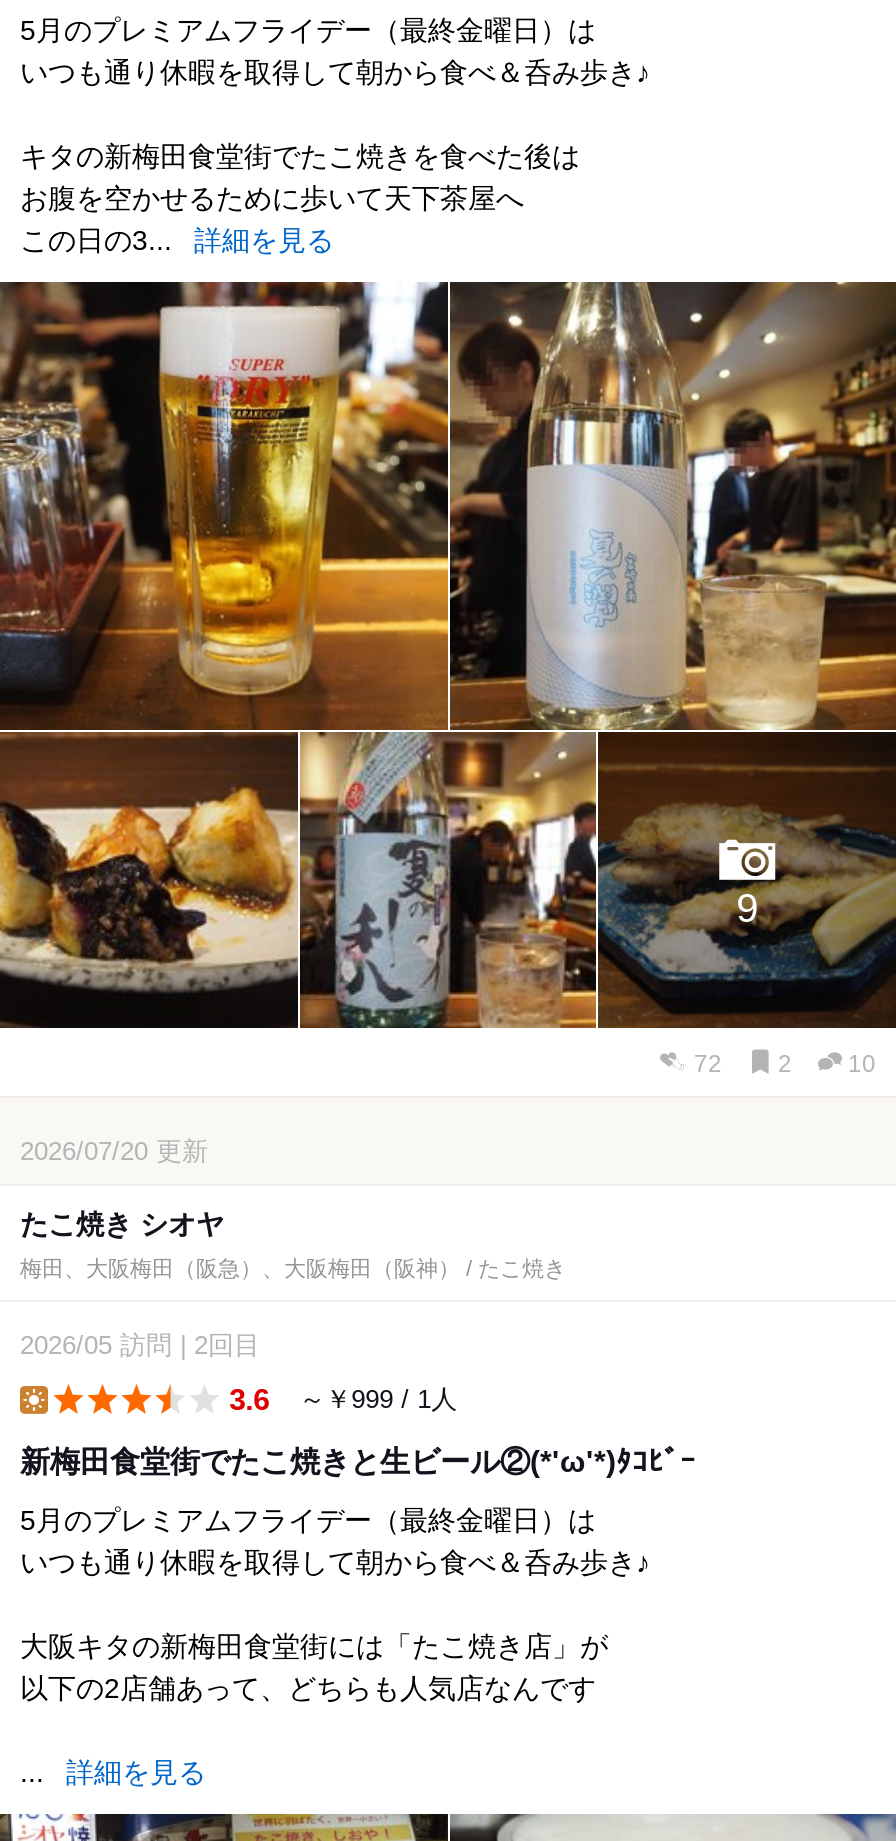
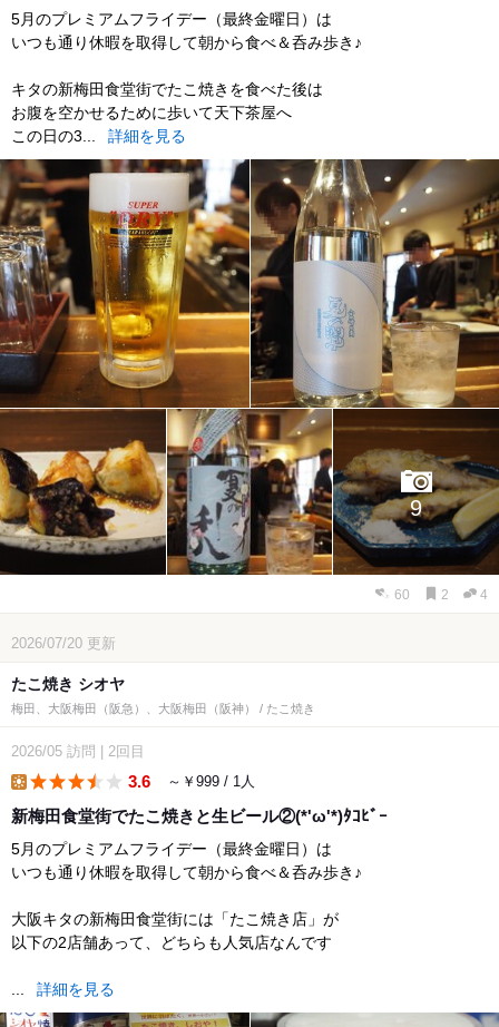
- 72
+ 60

- 10
+ 4
